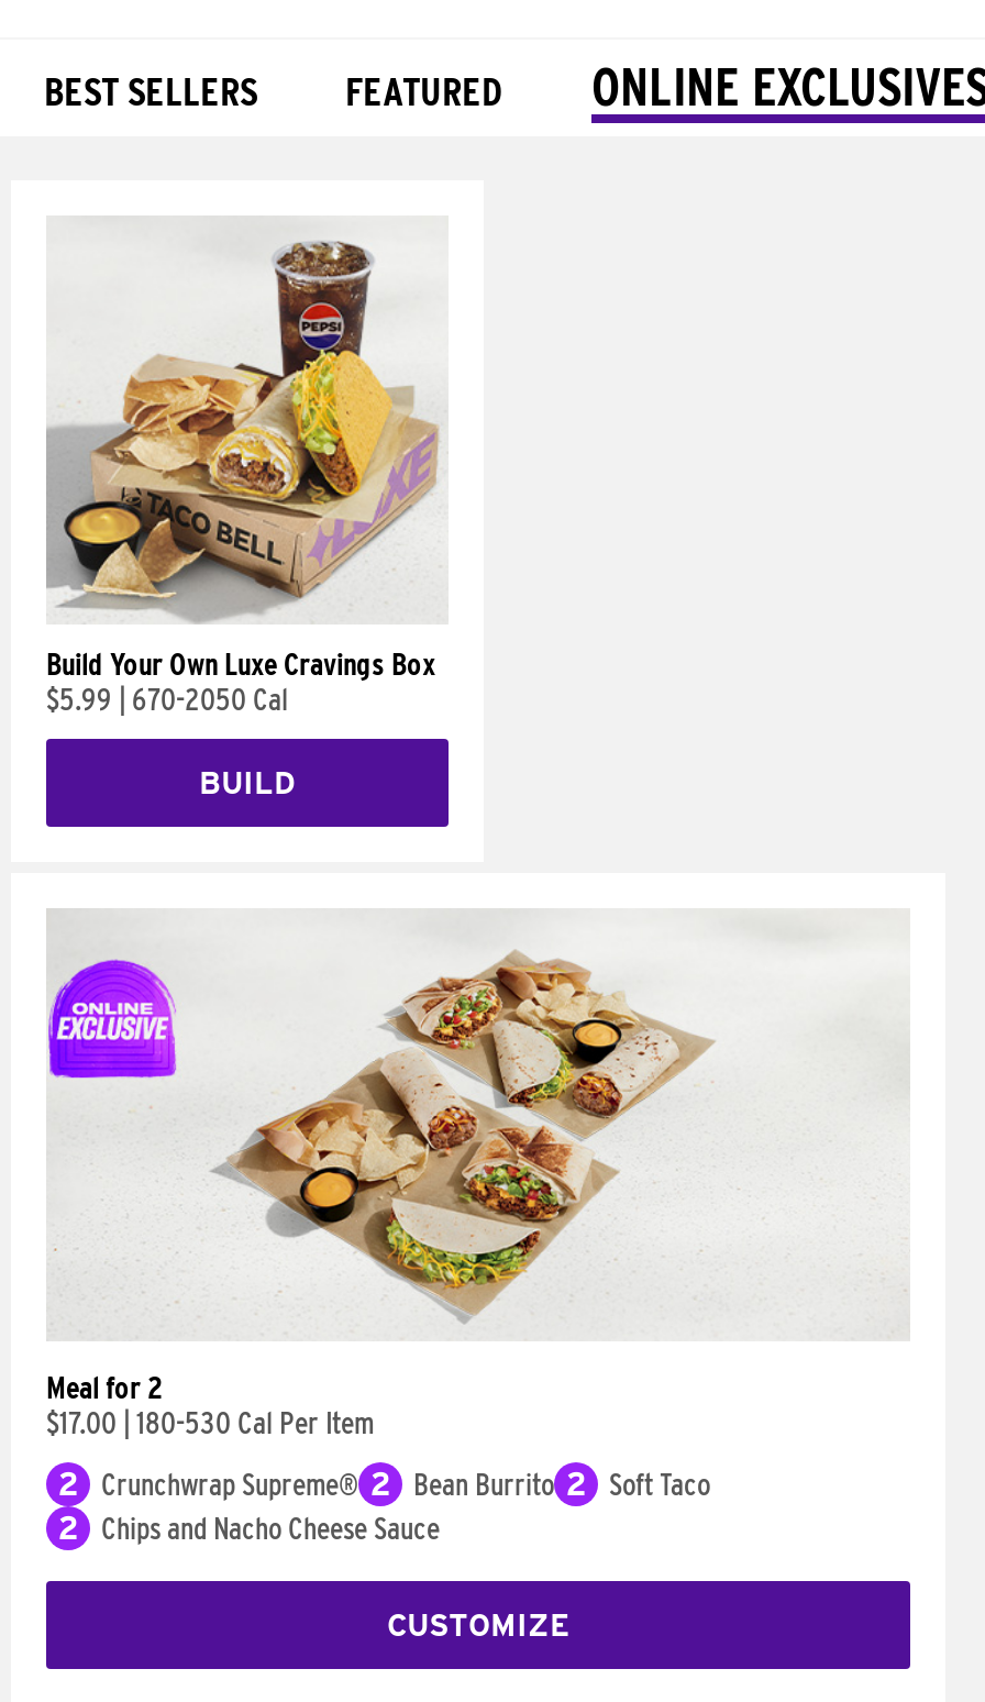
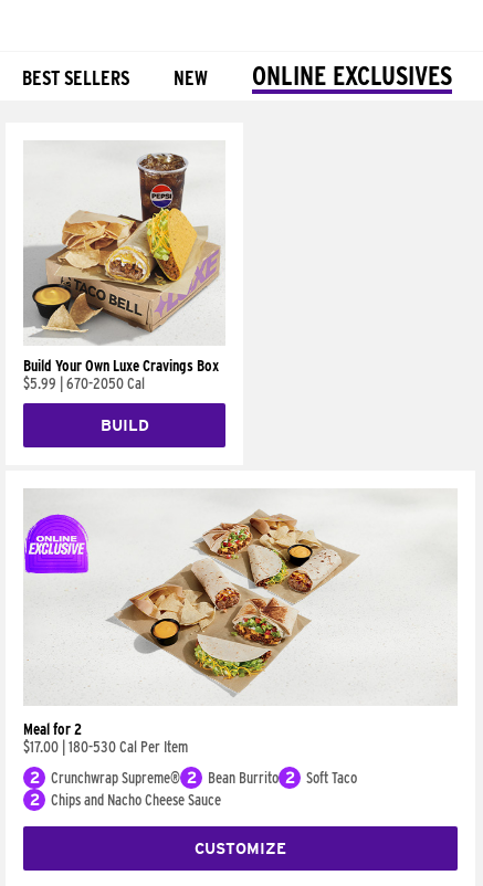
- FEATURED
+ NEW
